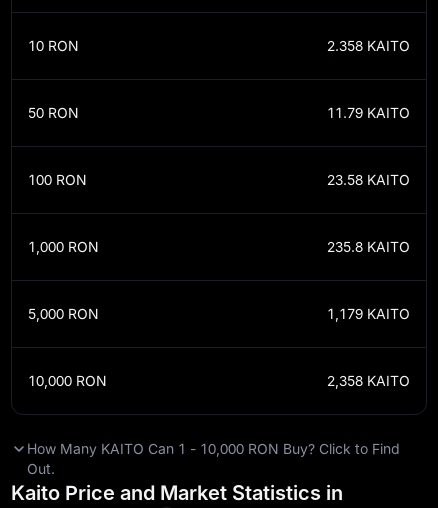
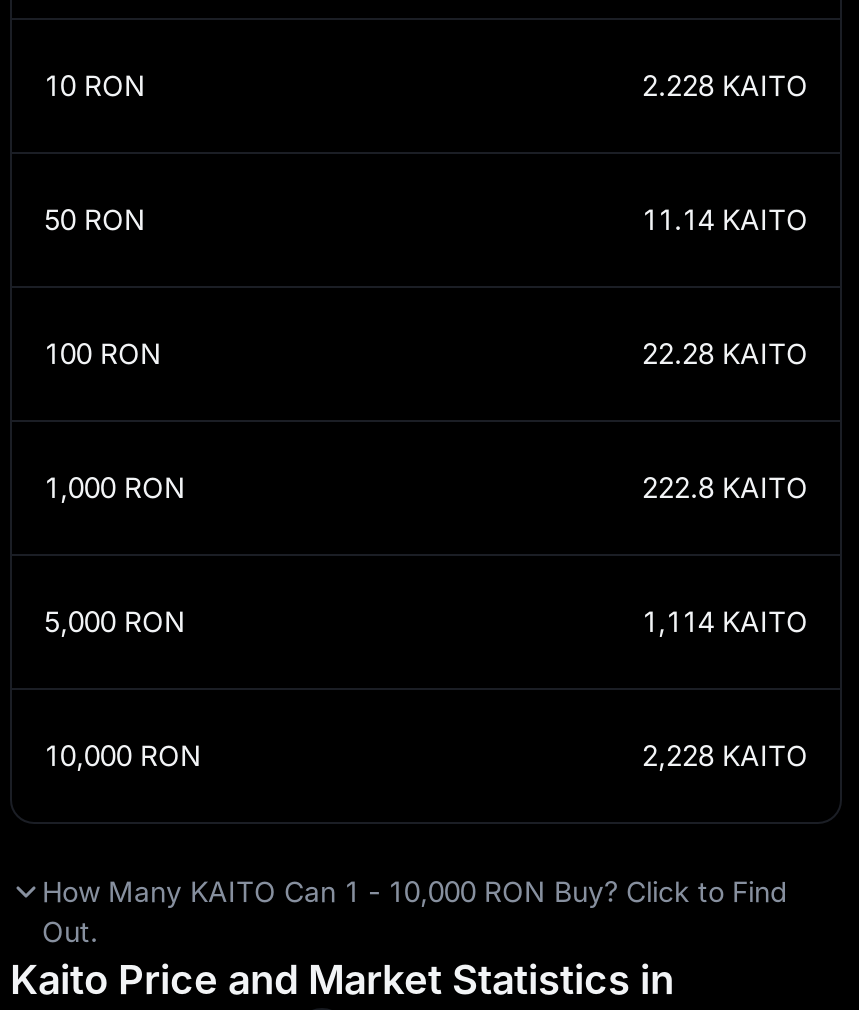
- 2.358 KAITO
+ 2.228 KAITO

- 11.79 KAITO
+ 11.14 KAITO

- 23.58 KAITO
+ 22.28 KAITO

- 235.8 KAITO
+ 222.8 KAITO

- 1,179 KAITO
+ 1,114 KAITO

- 2,358 KAITO
+ 2,228 KAITO
